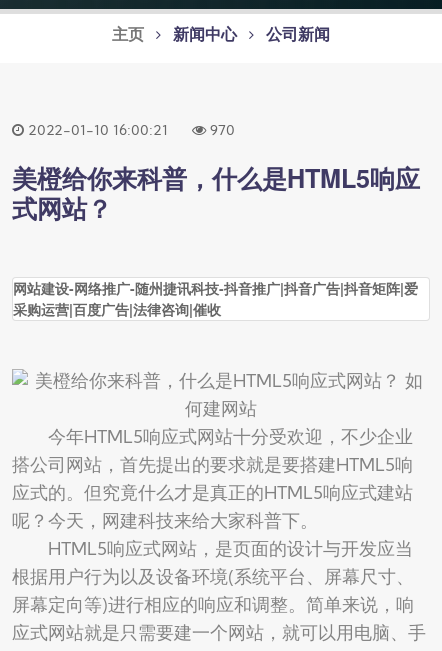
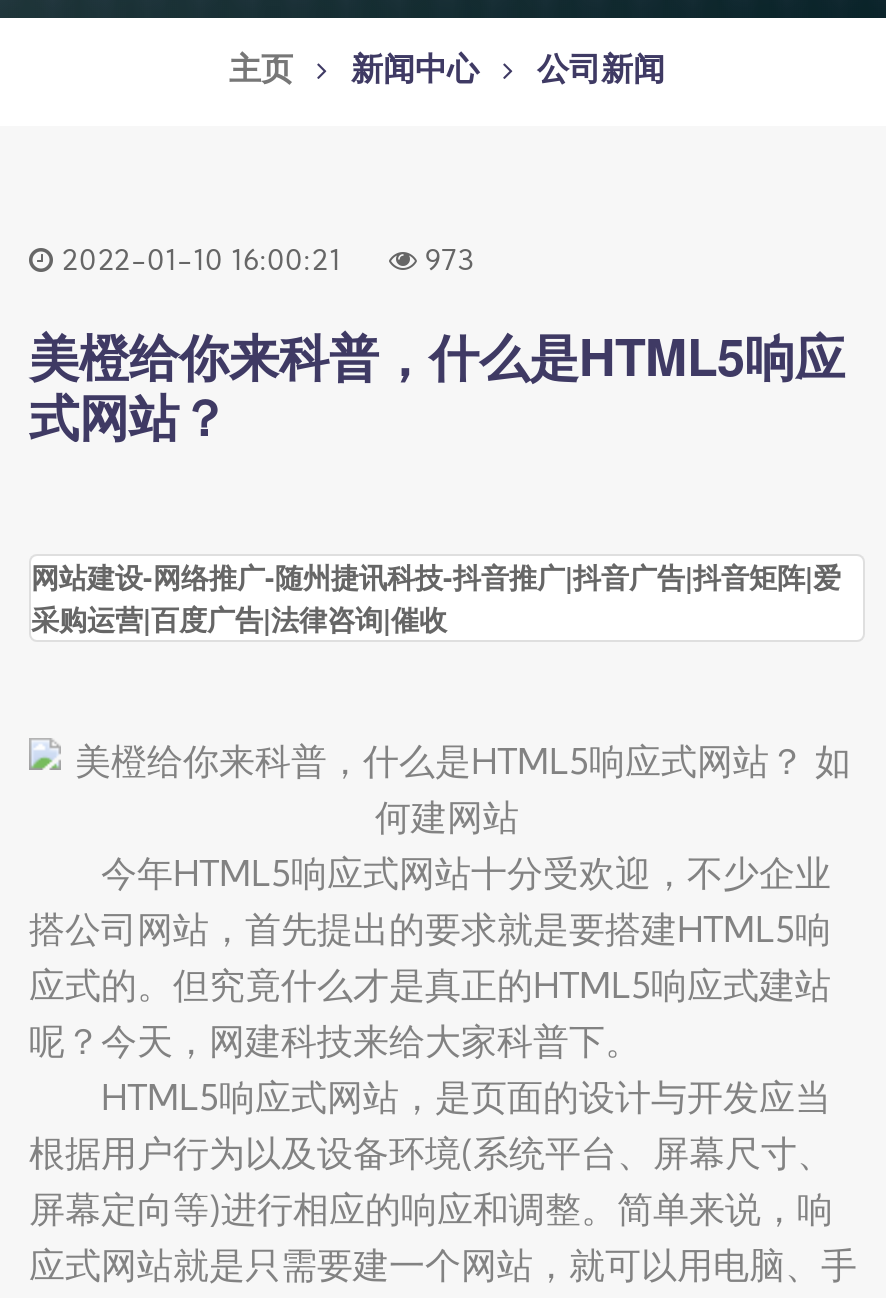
- 970
+ 973
